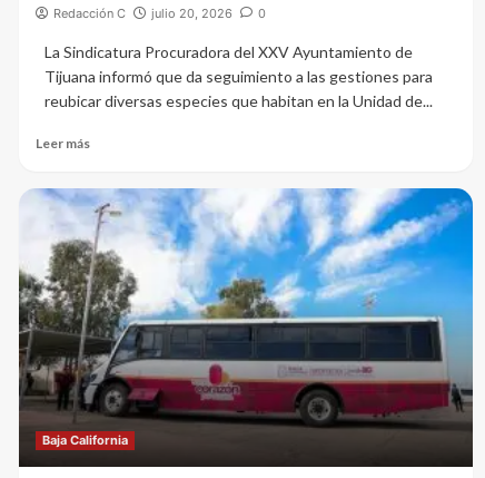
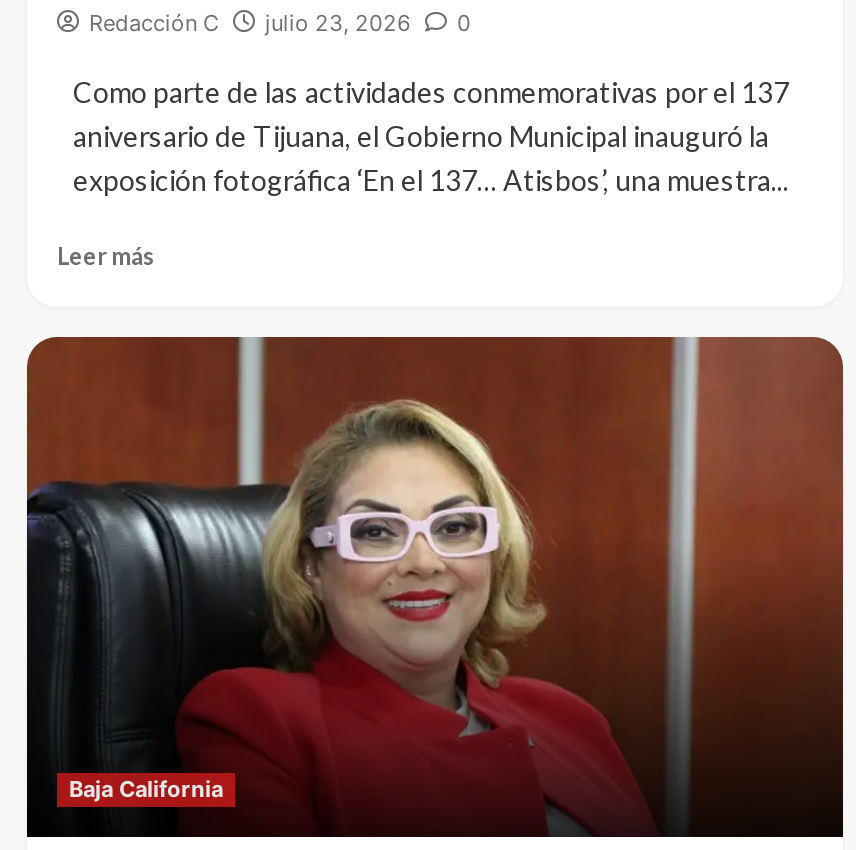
- Redacción C julio 20, 2026 0
+ Redacción C julio 23, 2026 0

- La Sindicatura Procuradora del XXV Ayuntamiento de
- Tijuana informó que da seguimiento a las gestiones para
- reubicar diversas especies que habitan en la Unidad de...
+ Como parte de las actividades conmemorativas por el 137
+ aniversario de Tijuana, el Gobierno Municipal inauguró la
+ exposición fotográfica ‘En el 137… Atisbos’, una muestra...

- [image]
+ [image]
